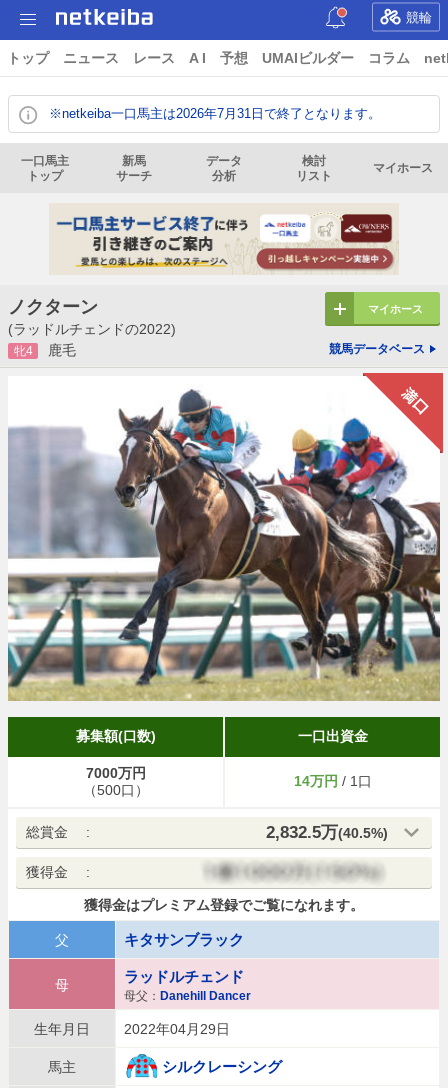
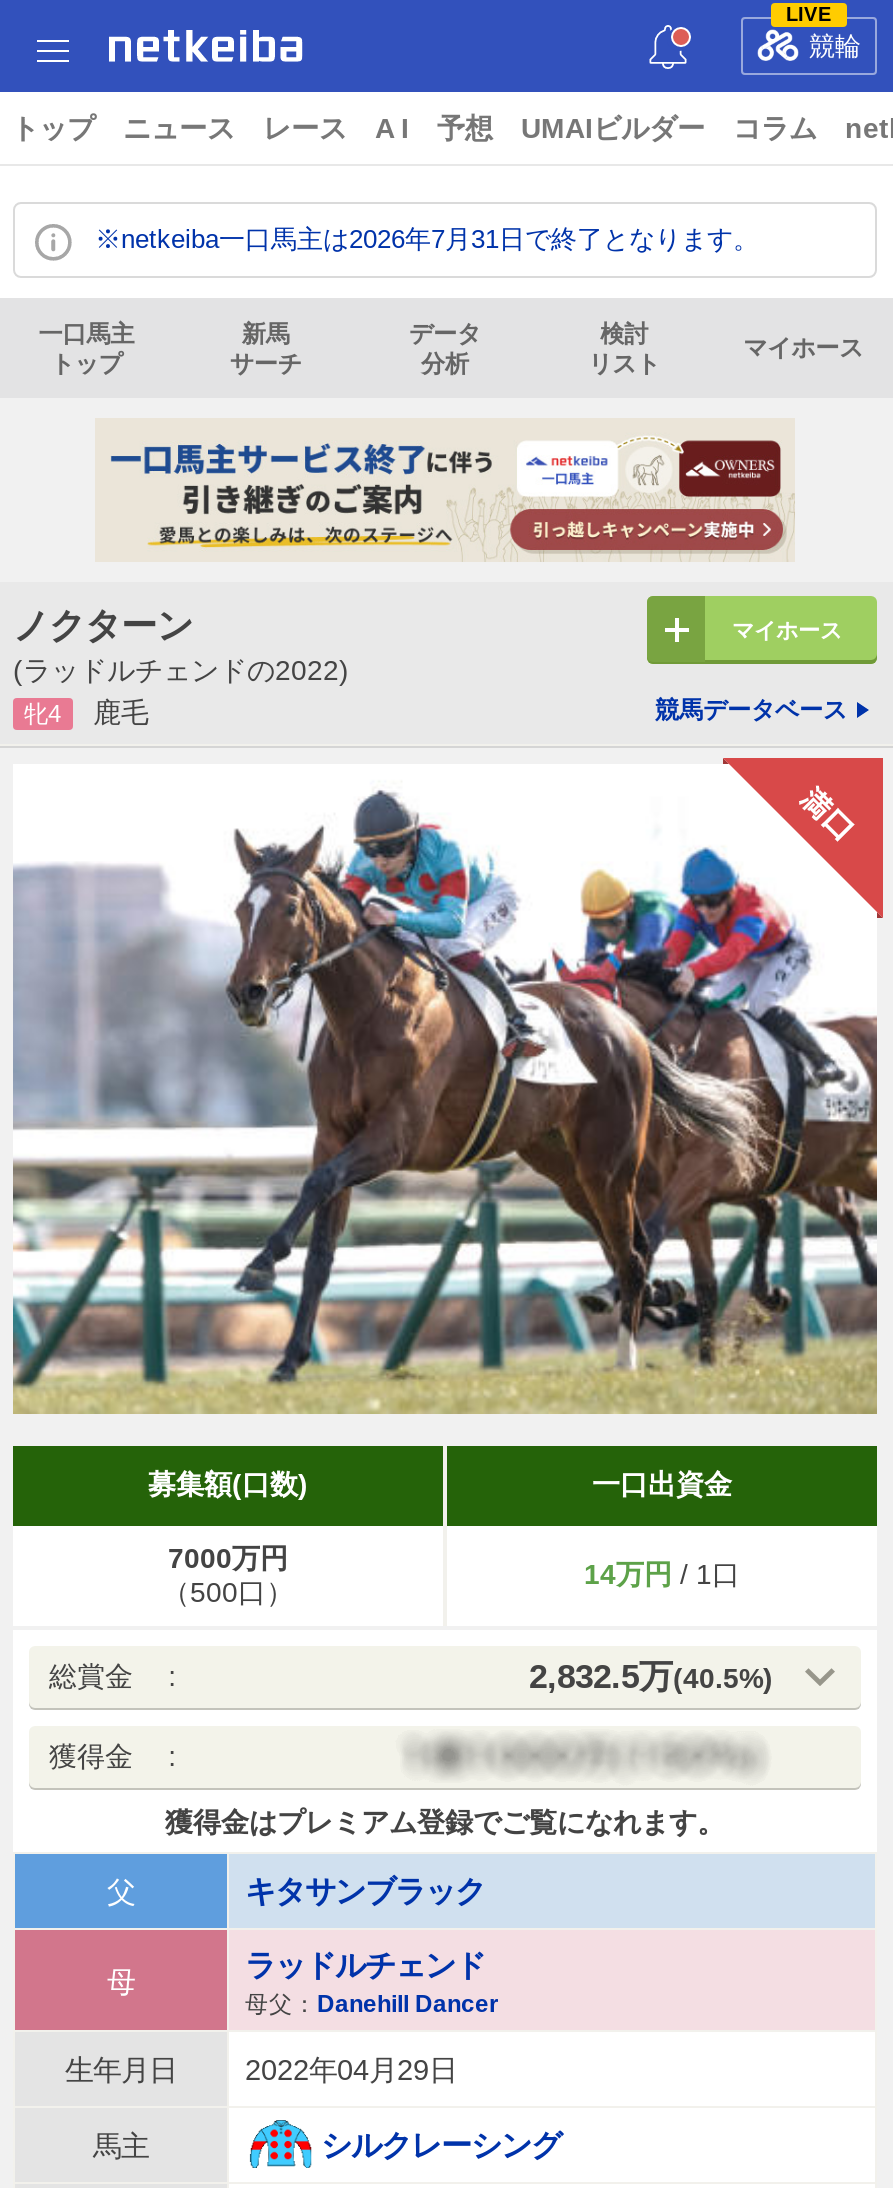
+ LIVE
